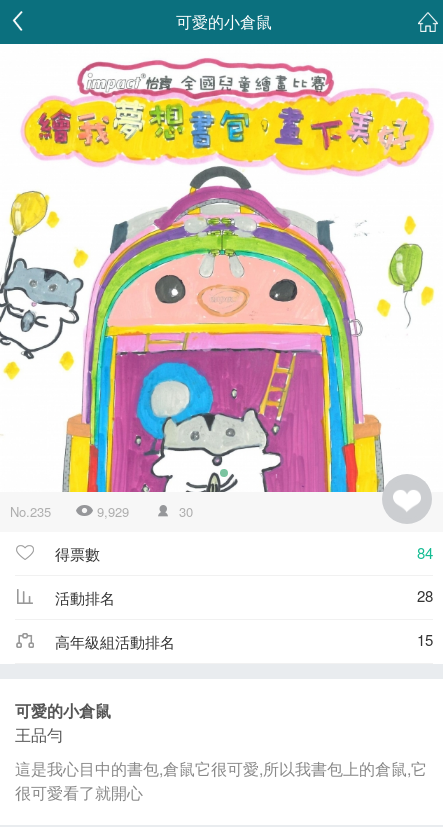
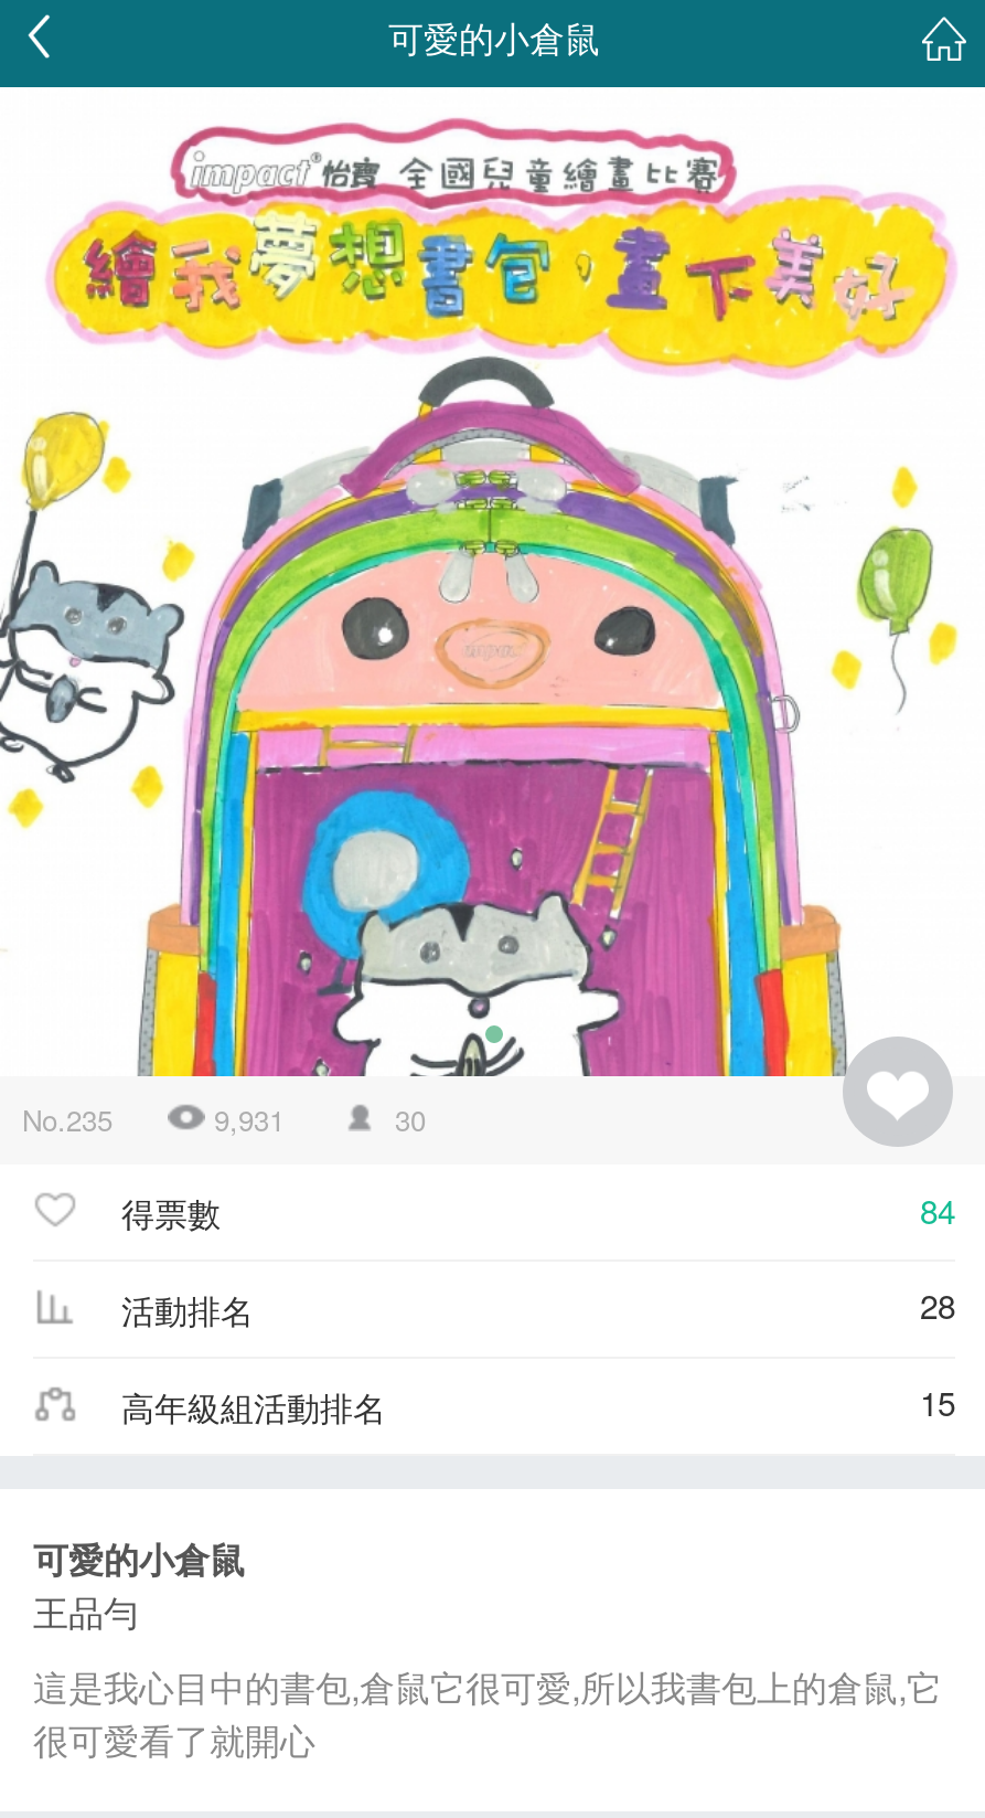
- 9,929
+ 9,931
